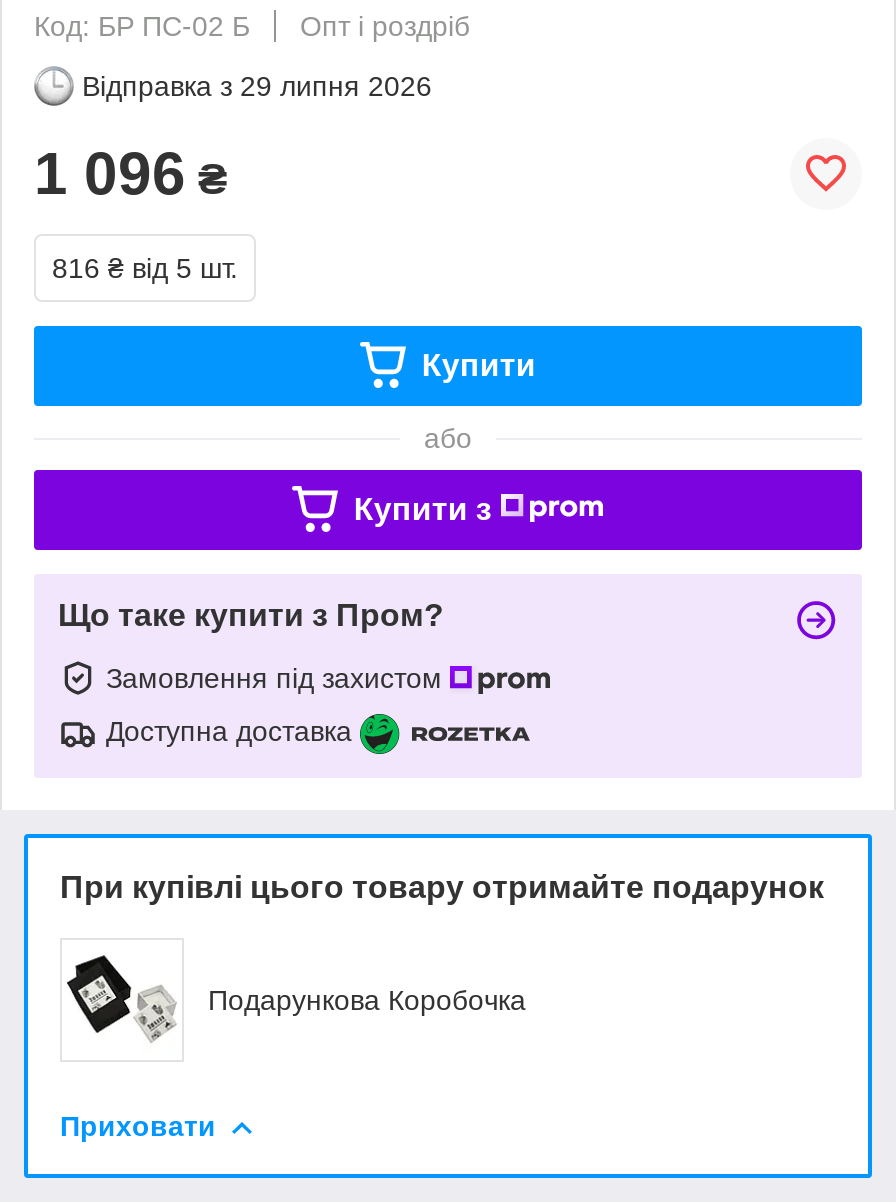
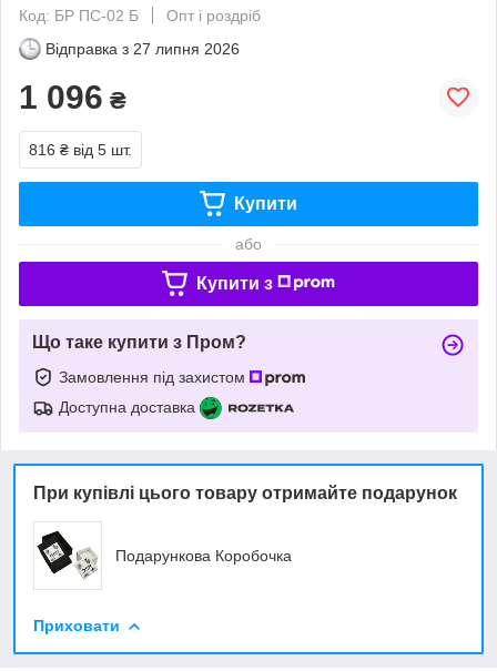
- Відправка з 29 липня 2026
+ Відправка з 27 липня 2026
